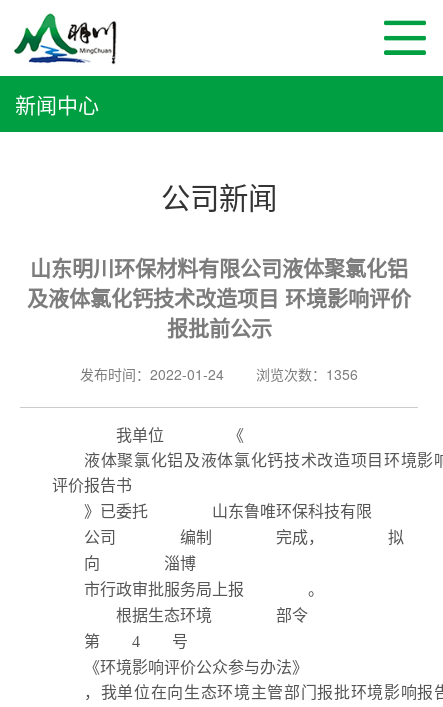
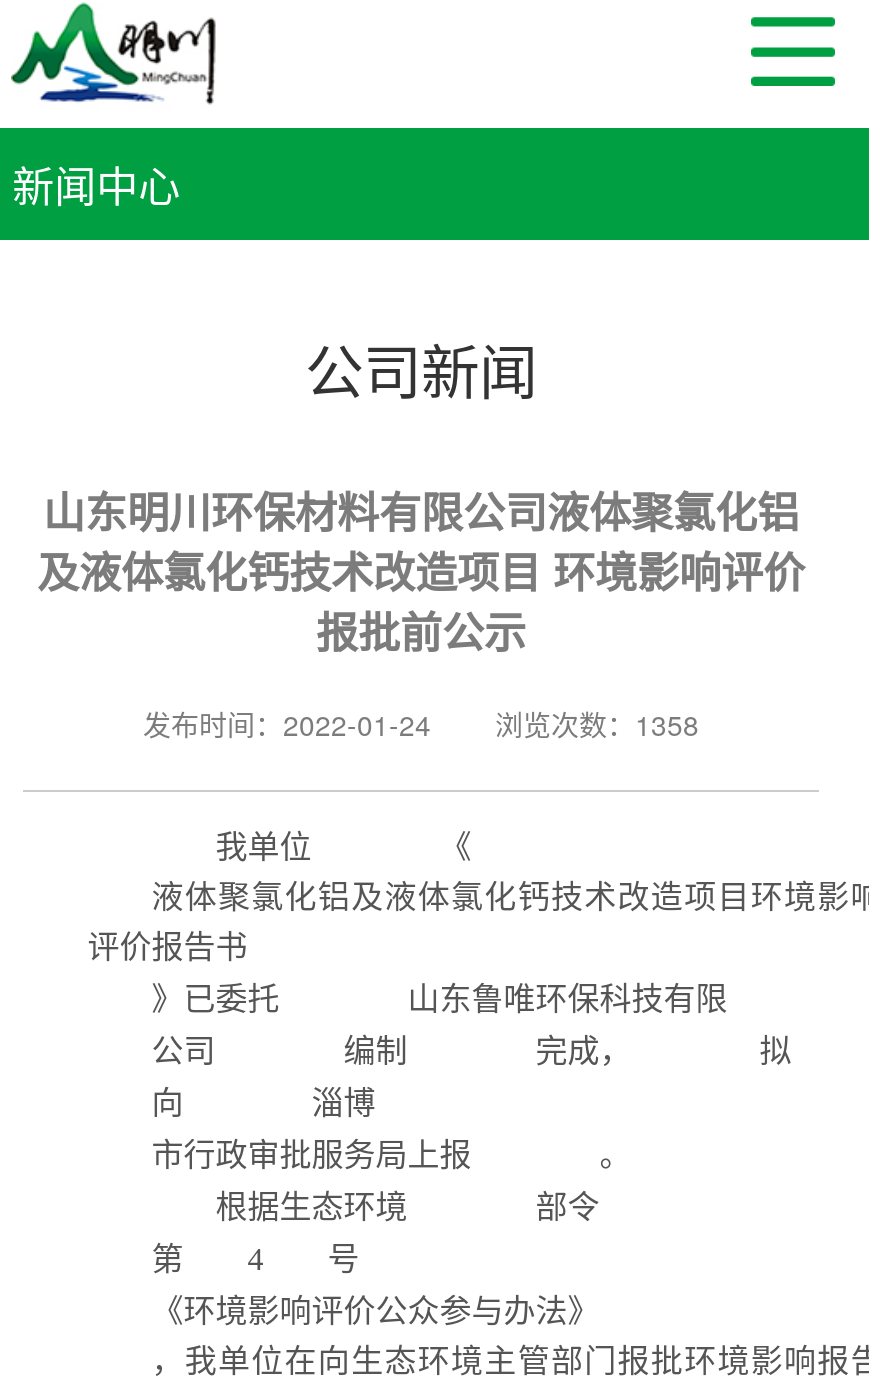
- 发布时间：2022-01-24 浏览次数：1356
+ 发布时间：2022-01-24 浏览次数：1358
